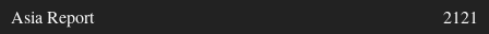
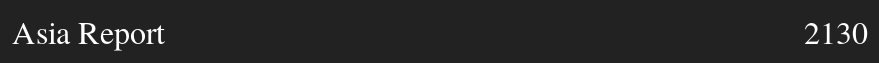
- 2121
+ 2130
